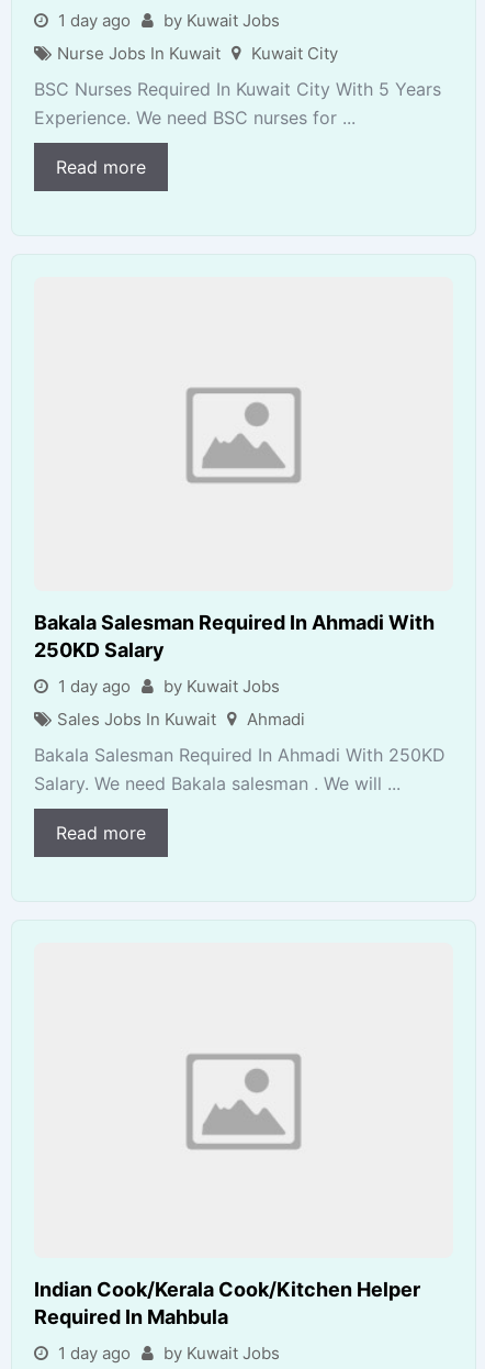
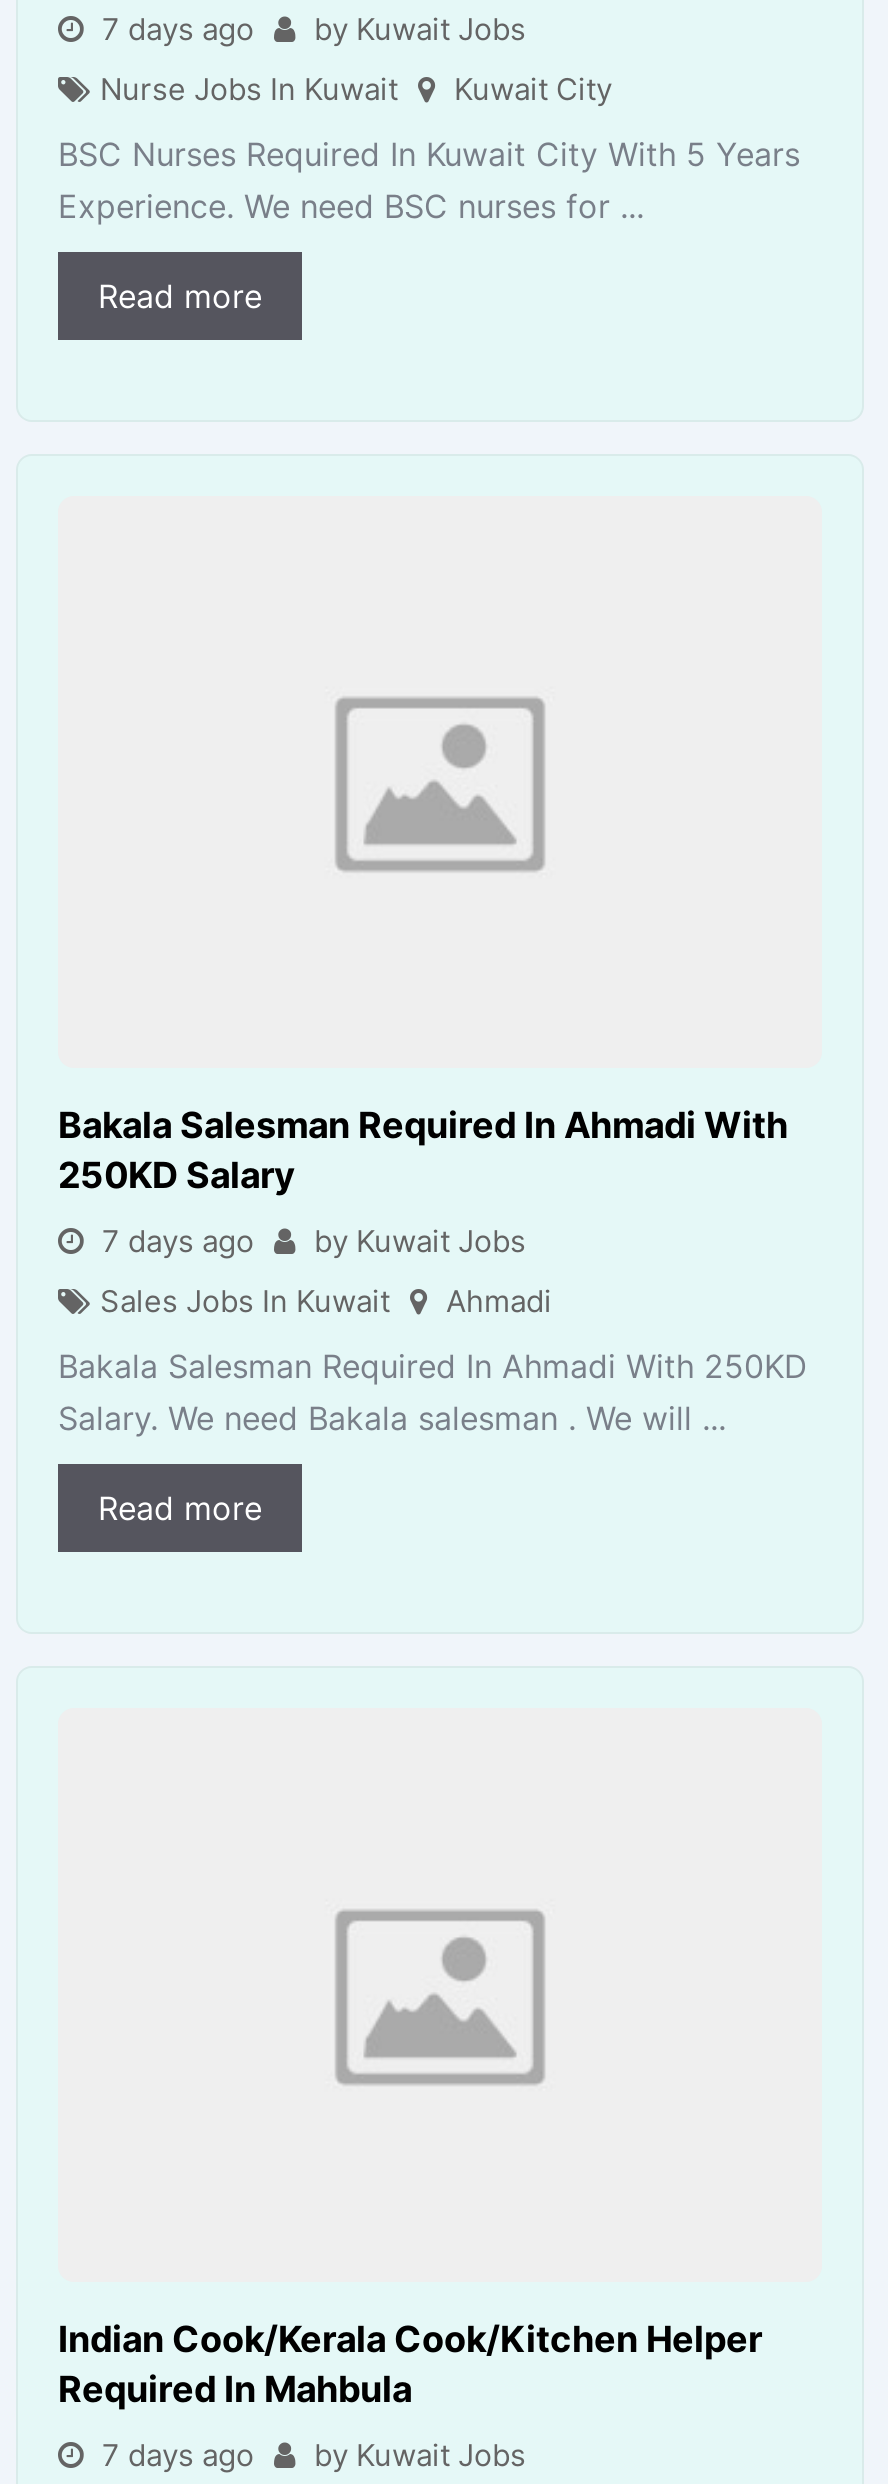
- 1 day ago by Kuwait Jobs
+ 7 days ago by Kuwait Jobs

- 1 day ago by Kuwait Jobs
+ 7 days ago by Kuwait Jobs

- 1 day ago by Kuwait Jobs
+ 7 days ago by Kuwait Jobs
